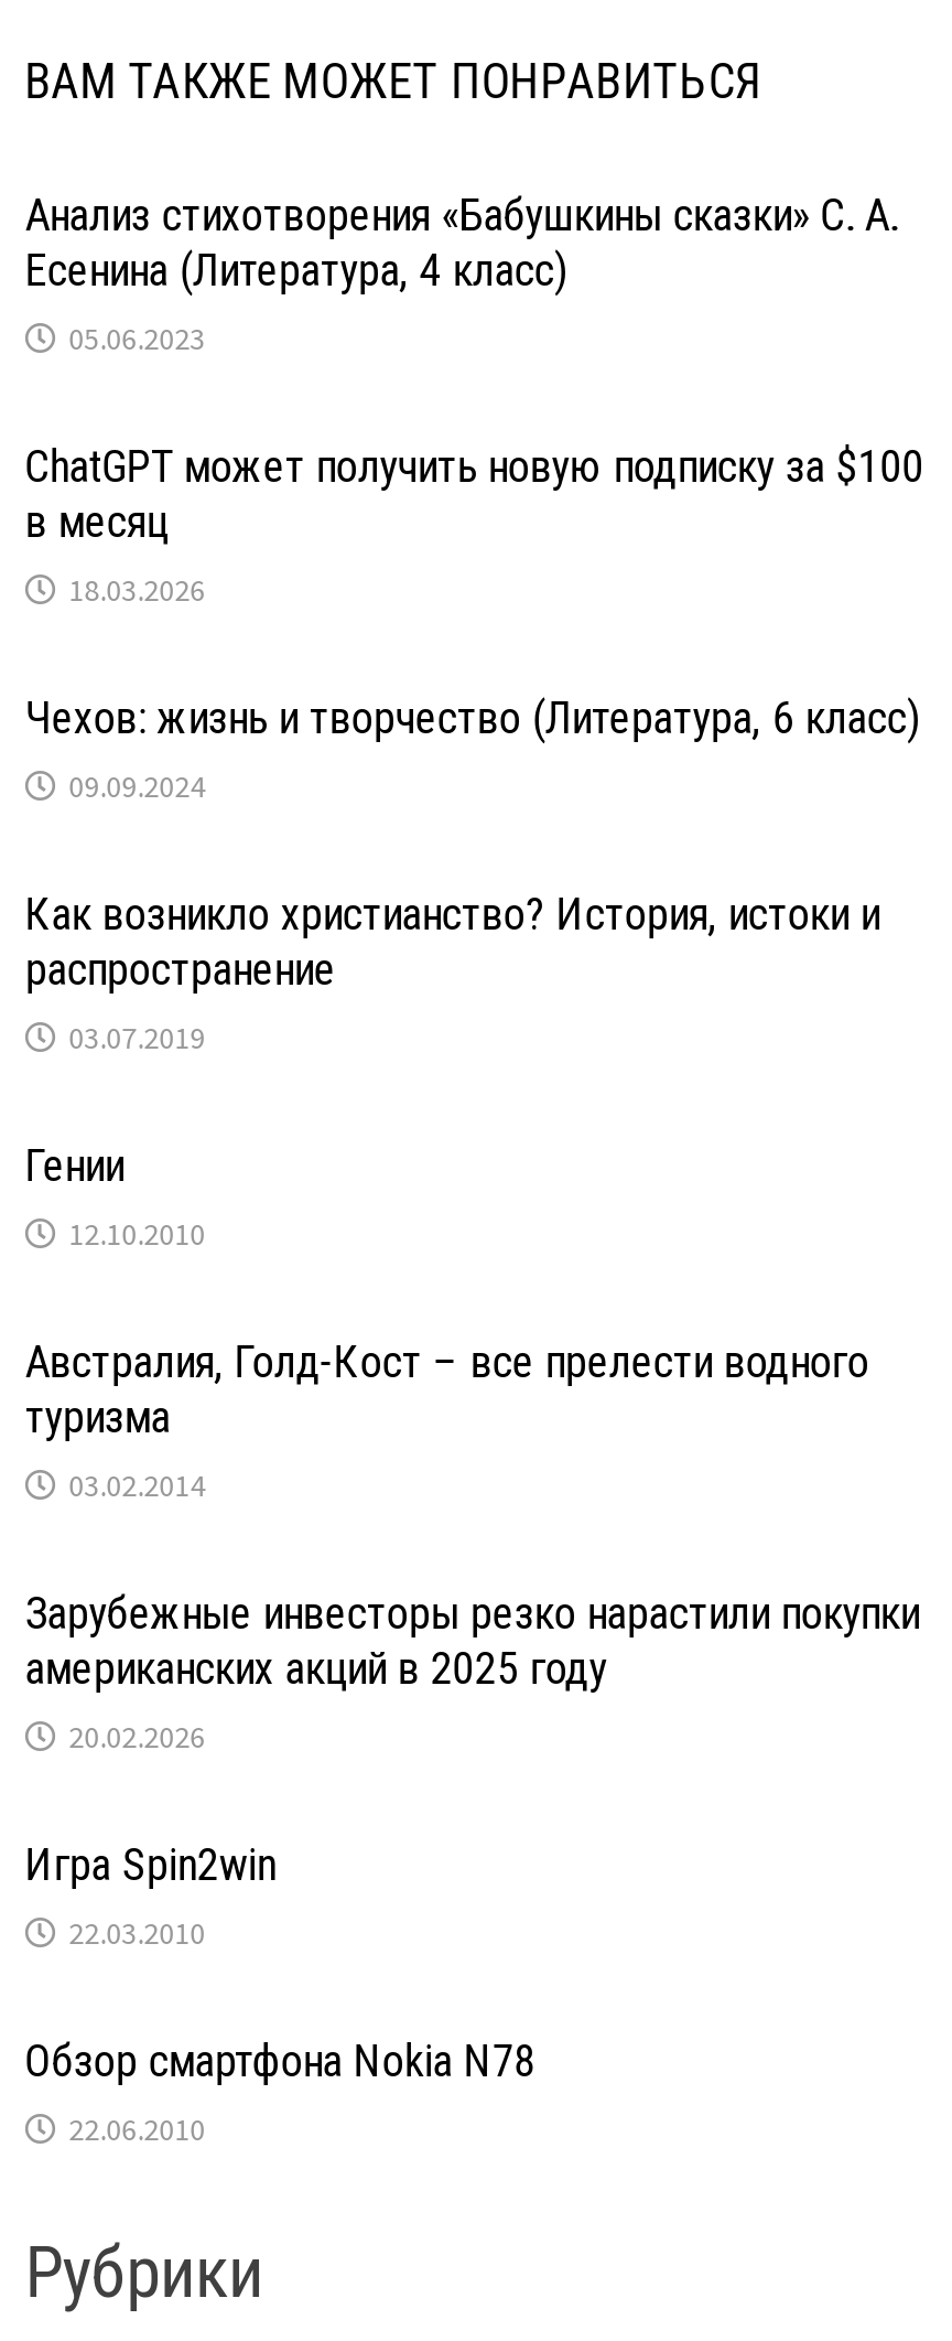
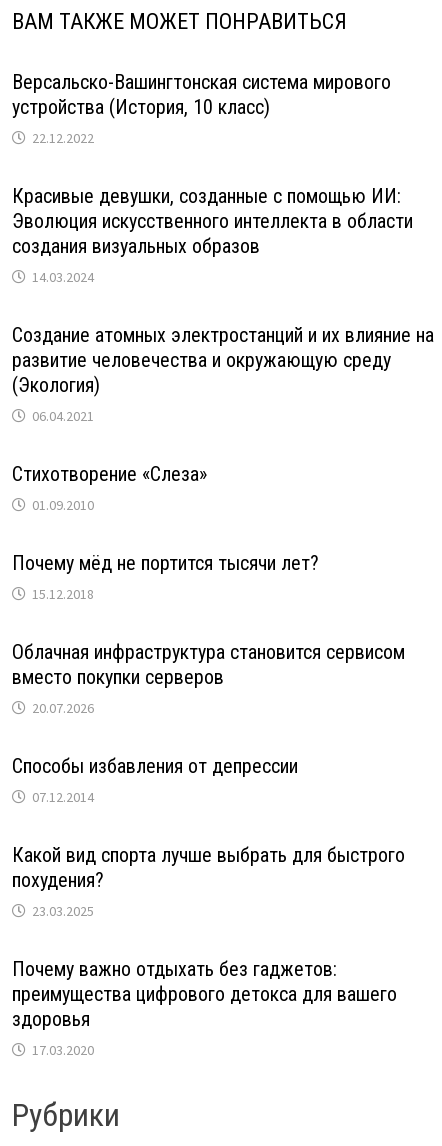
- Анализ стихотворения «Бабушкины сказки» С. А.
- Есенина (Литература, 4 класс)
- 05.06.2023
+ Версальско-Вашингтонская система мирового
+ устройства (История, 10 класс)
+ 22.12.2022

- ChatGPT может получить новую подписку за $100
- в месяц
- 18.03.2026
+ Красивые девушки, созданные с помощью ИИ:
+ Эволюция искусственного интеллекта в области
+ создания визуальных образов
+ 14.03.2024

- Чехов: жизнь и творчество (Литература, 6 класс)
- 09.09.2024
+ Создание атомных электростанций и их влияние на
+ развитие человечества и окружающую среду
+ (Экология)
+ 06.04.2021

- Как возникло христианство? История, истоки и
- распространение
- 03.07.2019
+ Стихотворение «Слеза»
+ 01.09.2010

- Гении
- 12.10.2010
+ Почему мёд не портится тысячи лет?
+ 15.12.2018

- Австралия, Голд-Кост – все прелести водного
- туризма
- 03.02.2014
+ Облачная инфраструктура становится сервисом
+ вместо покупки серверов
+ 20.07.2026

- Зарубежные инвесторы резко нарастили покупки
- американских акций в 2025 году
- 20.02.2026
+ Способы избавления от депрессии
+ 07.12.2014

- Игра Spin2win
- 22.03.2010
+ Какой вид спорта лучше выбрать для быстрого
+ похудения?
+ 23.03.2025

- Обзор смартфона Nokia N78
- 22.06.2010
+ Почему важно отдыхать без гаджетов:
+ преимущества цифрового детокса для вашего
+ здоровья
+ 17.03.2020
